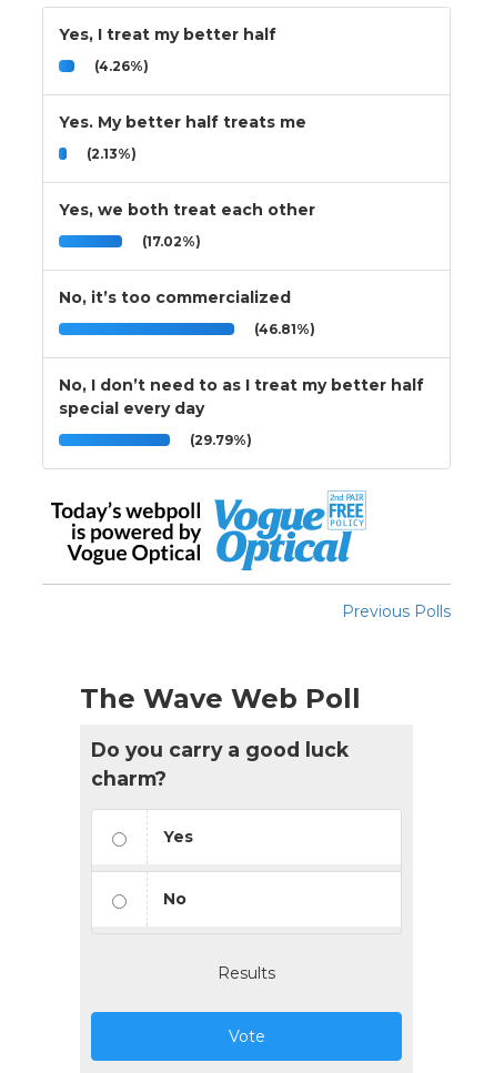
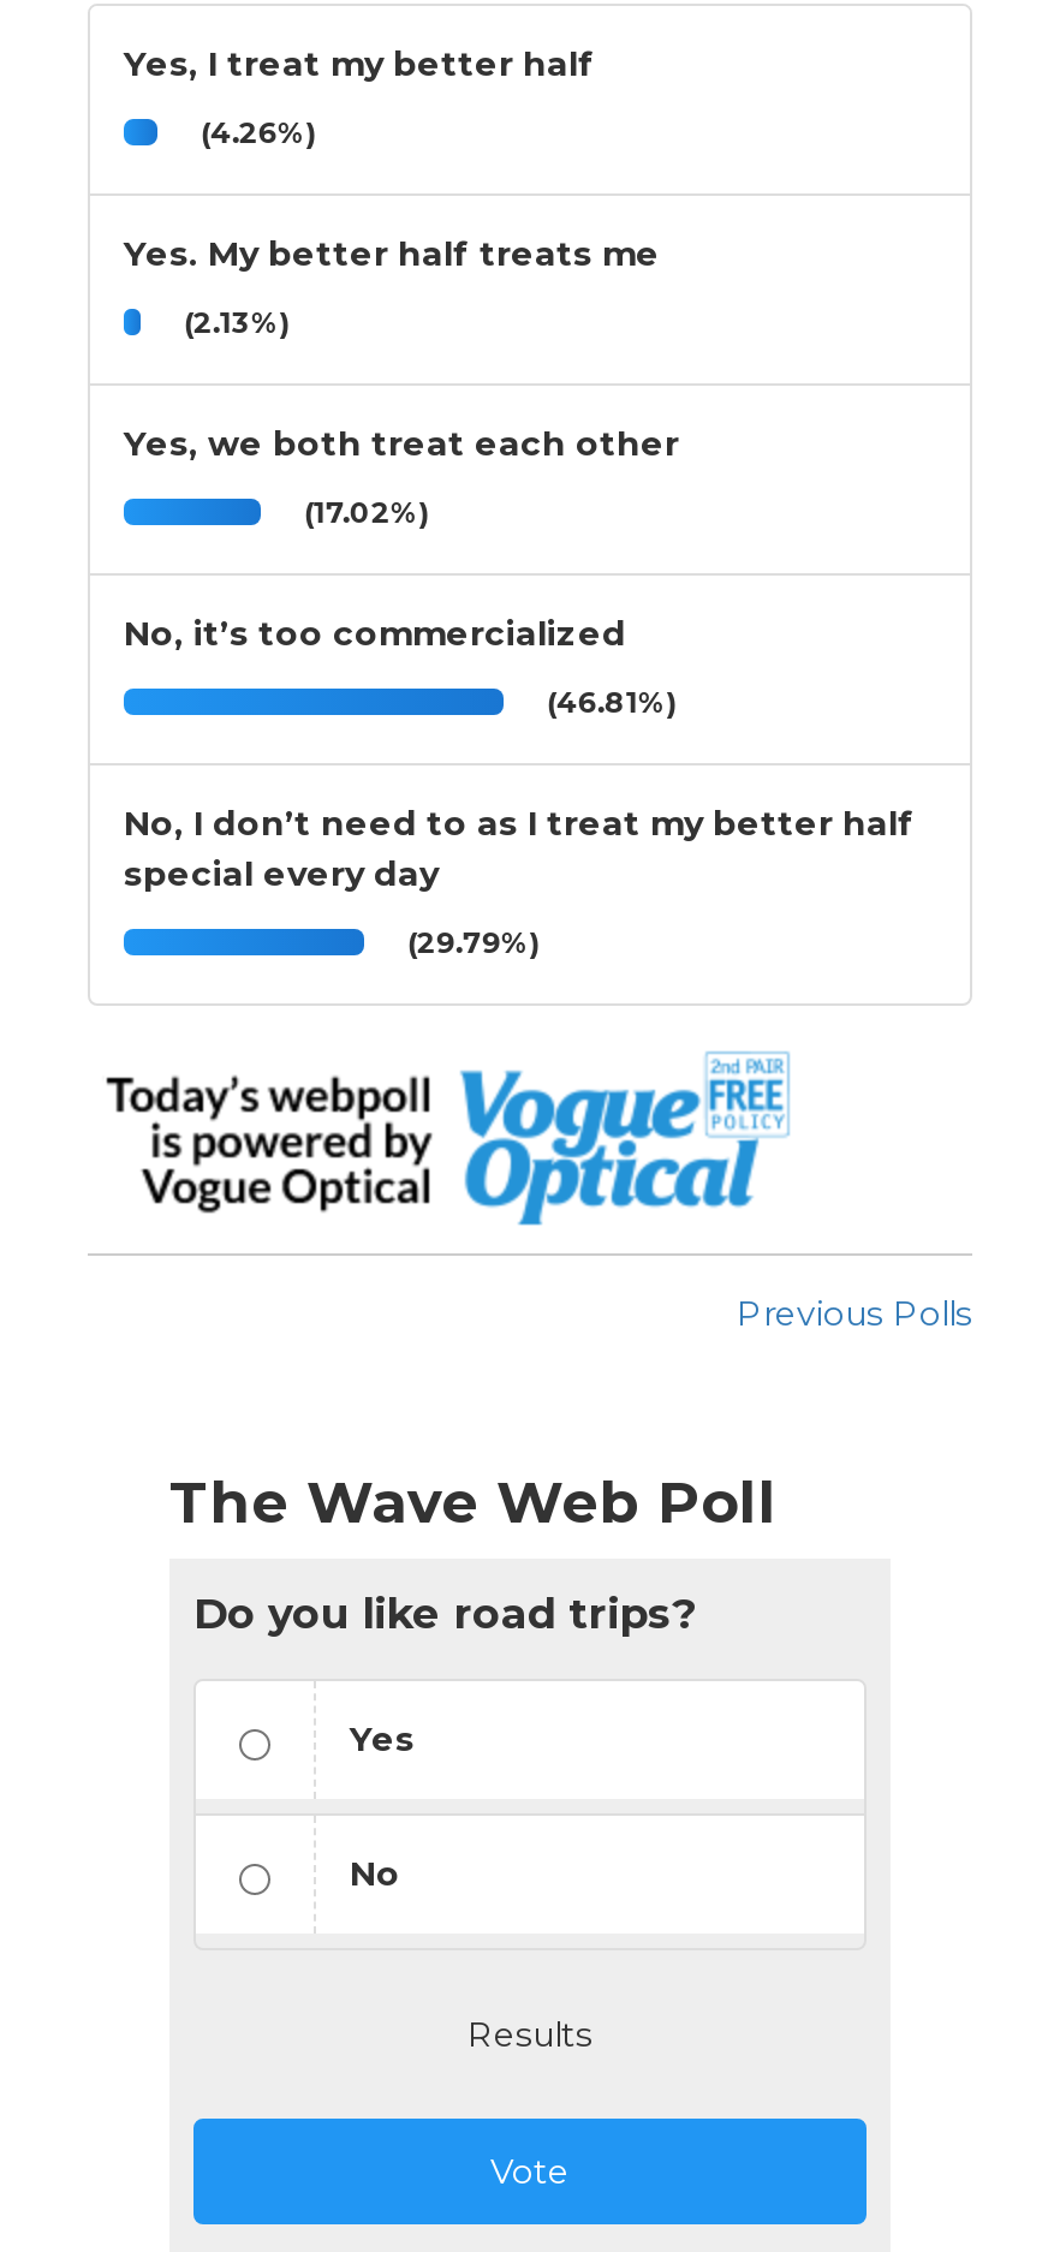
- Do you carry a good luck
- charm?
+ Do you like road trips?
